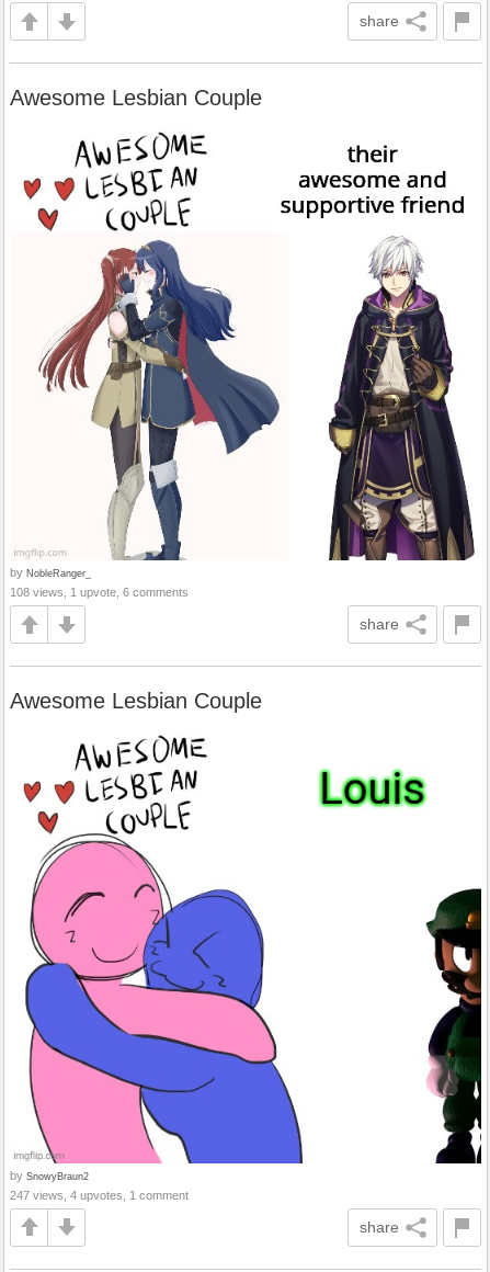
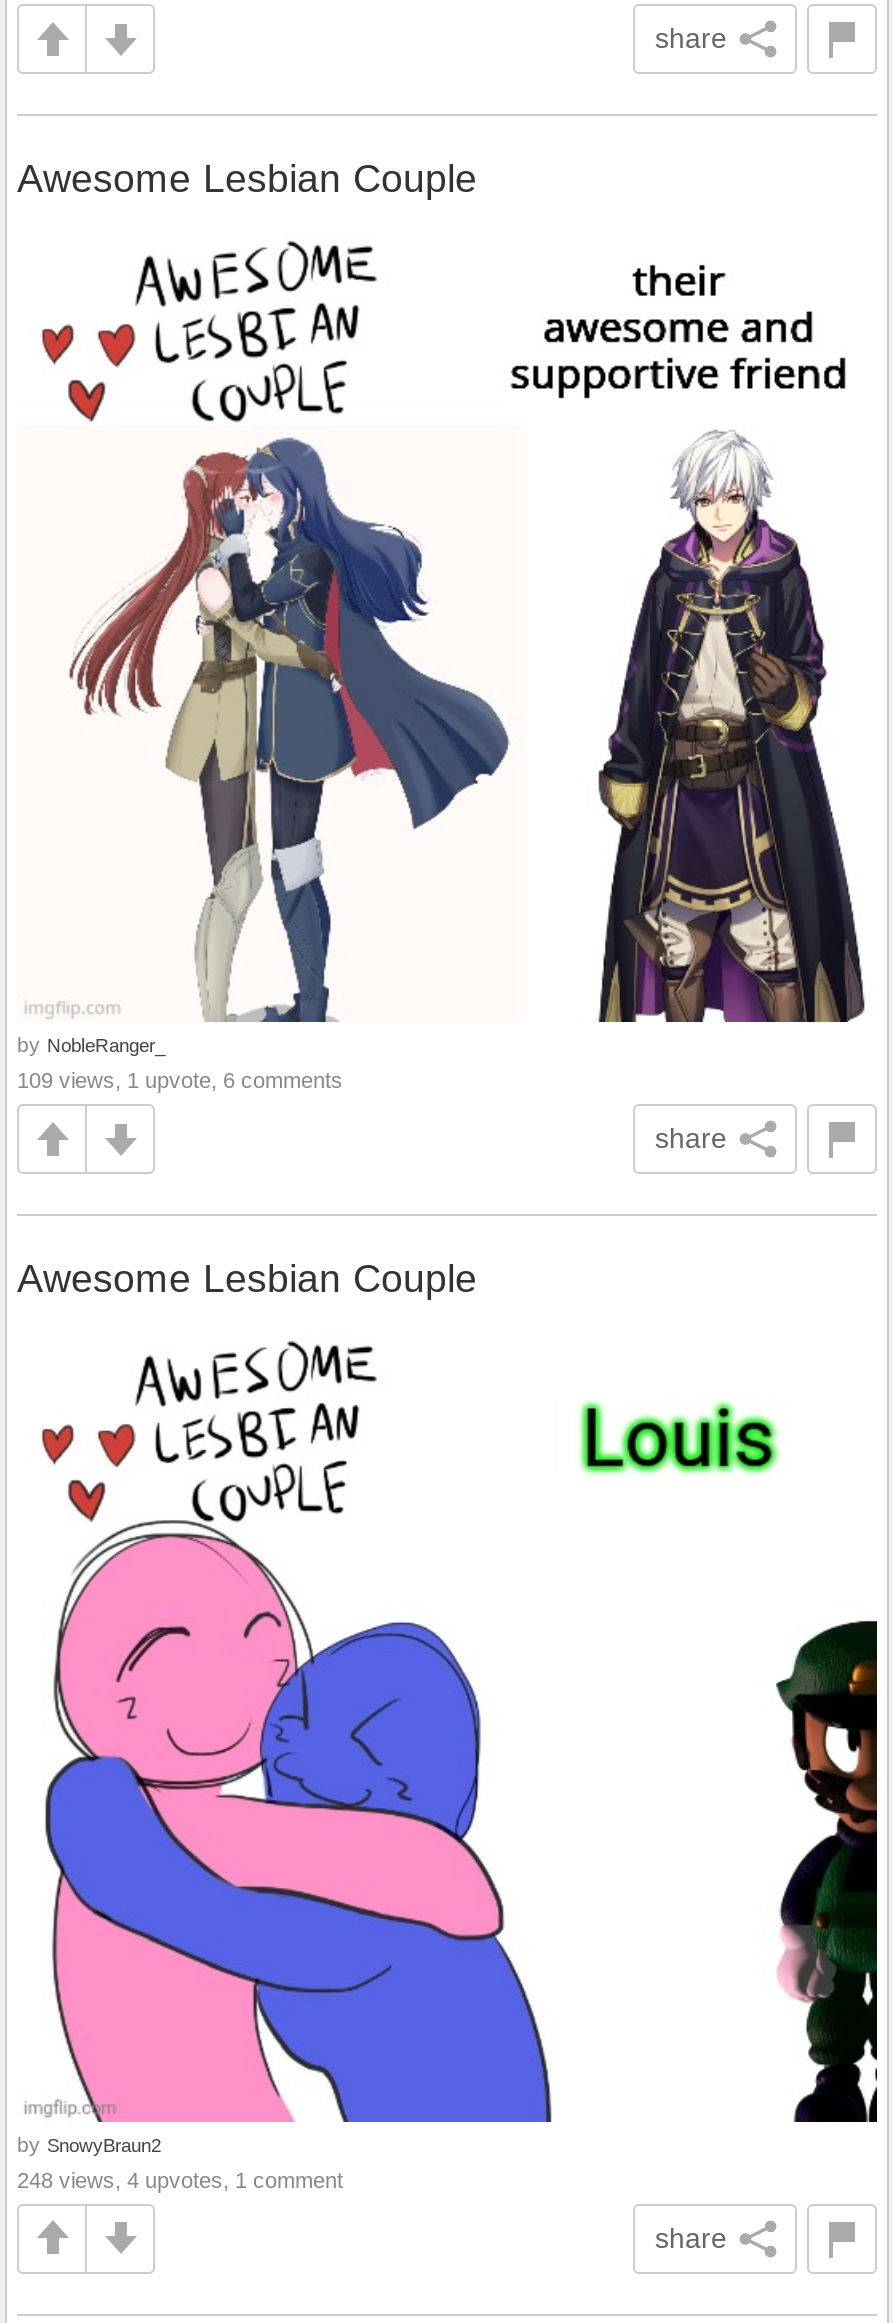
- 108 views, 1 upvote, 6 comments
+ 109 views, 1 upvote, 6 comments

- 247 views, 4 upvotes, 1 comment
+ 248 views, 4 upvotes, 1 comment
